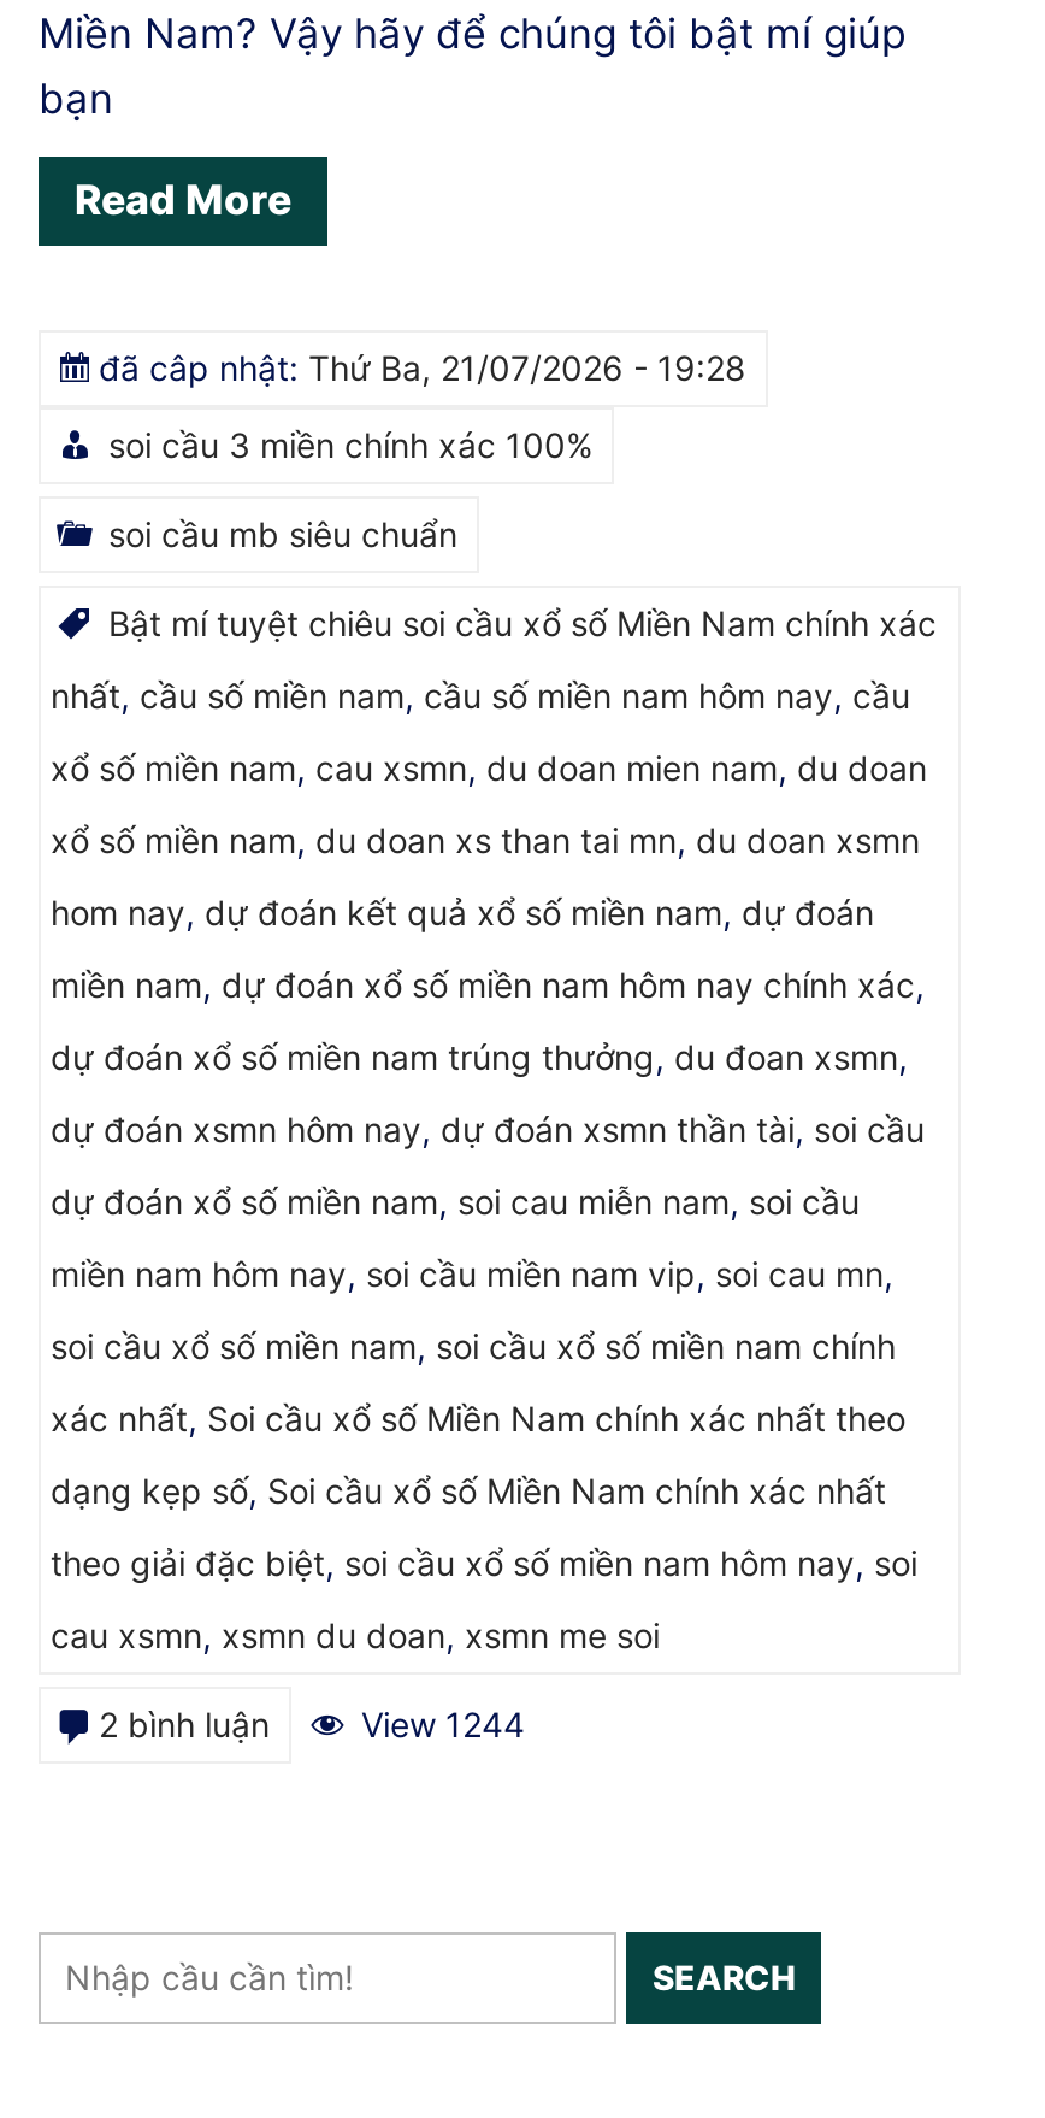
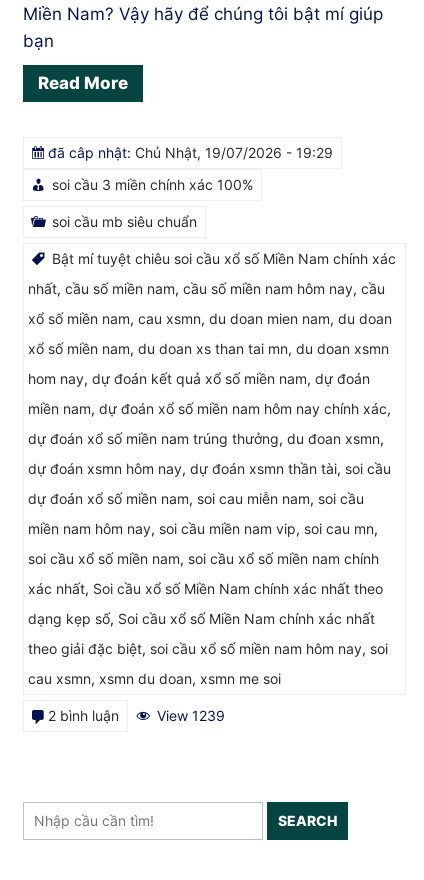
- đã câp nhật: Thứ Ba, 21/07/2026 - 19:28
+ đã câp nhật: Chủ Nhật, 19/07/2026 - 19:29

- 2 bình luận ở View 1244
+ 2 bình luận ở View 1239
